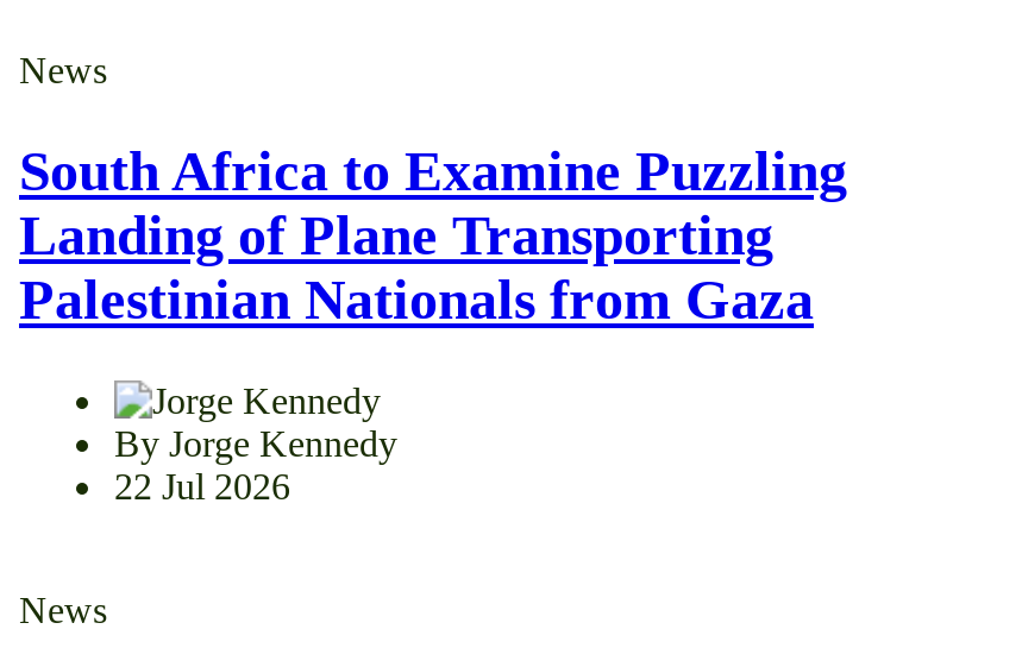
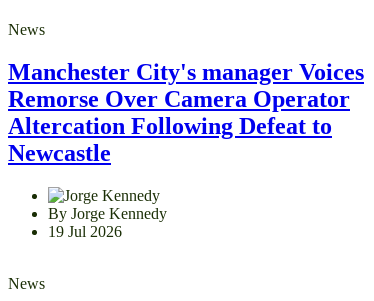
- South Africa to Examine Puzzling
- Landing of Plane Transporting
- Palestinian Nationals from Gaza
+ Manchester City's manager Voices
+ Remorse Over Camera Operator
+ Altercation Following Defeat to
+ Newcastle

- 22 Jul 2026
+ 19 Jul 2026
